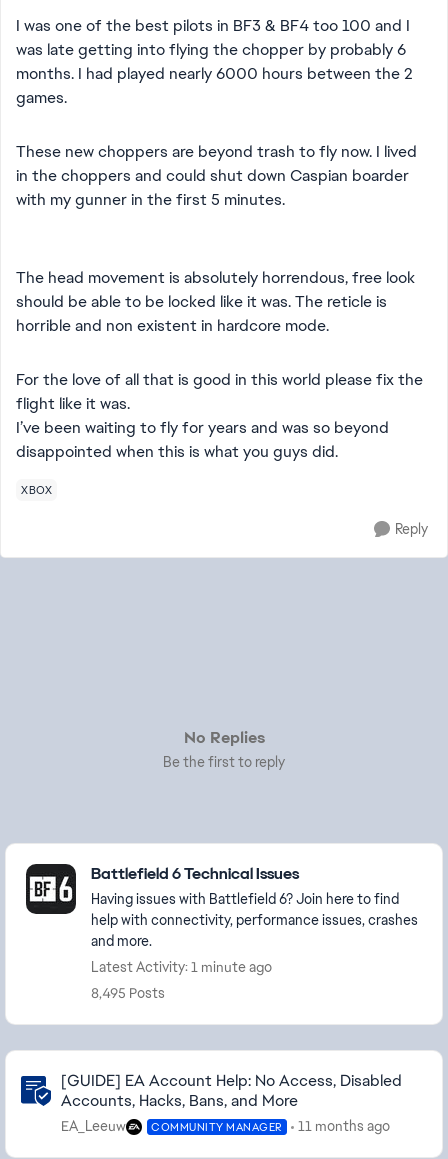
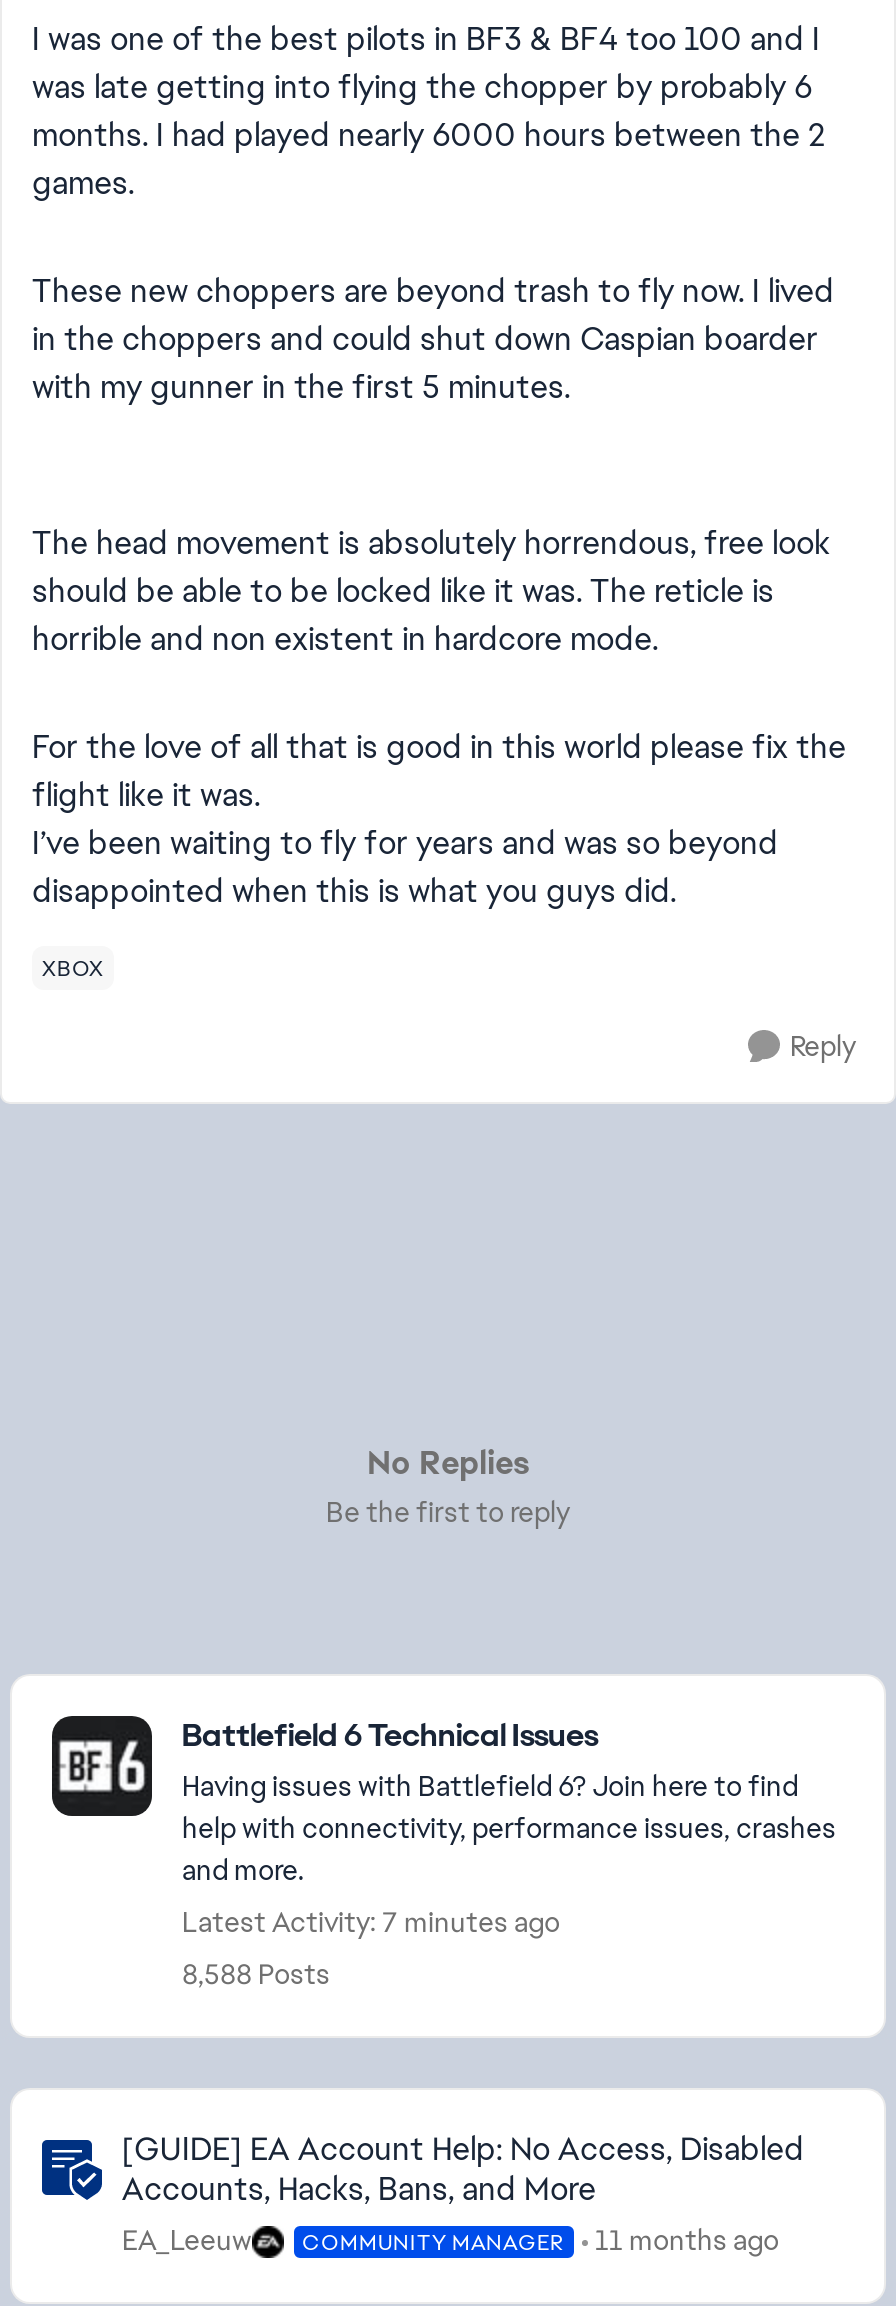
- Latest Activity: 1 minute ago
+ Latest Activity: 7 minutes ago

- 8,495 Posts
+ 8,588 Posts
